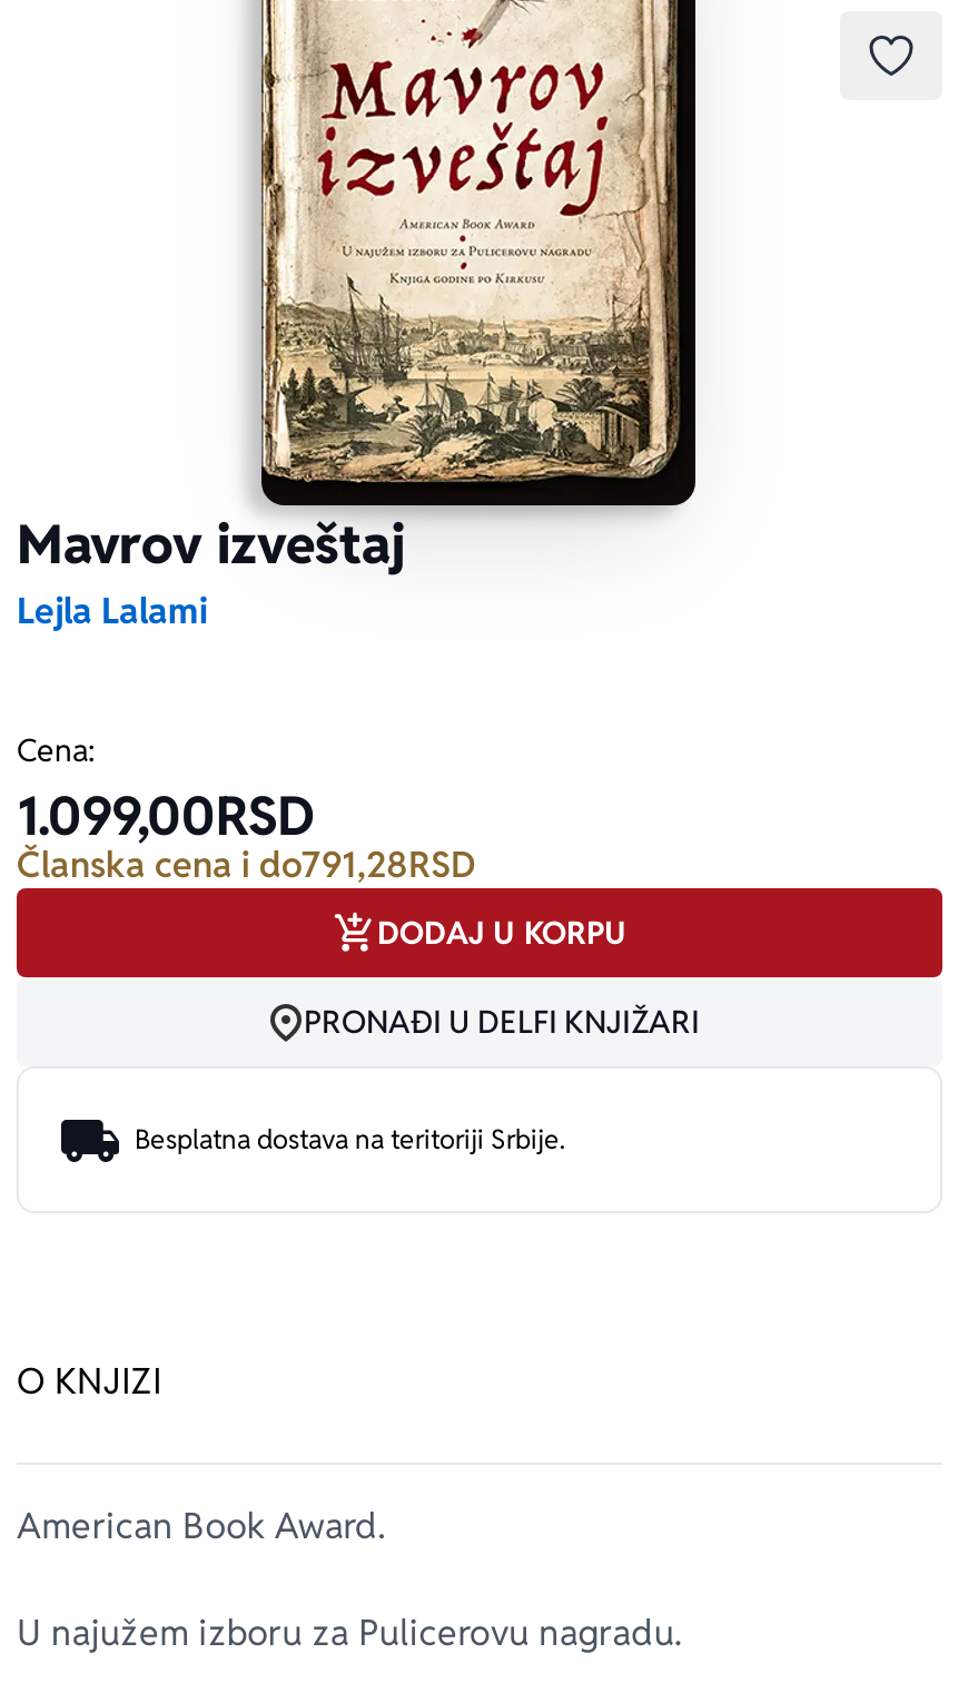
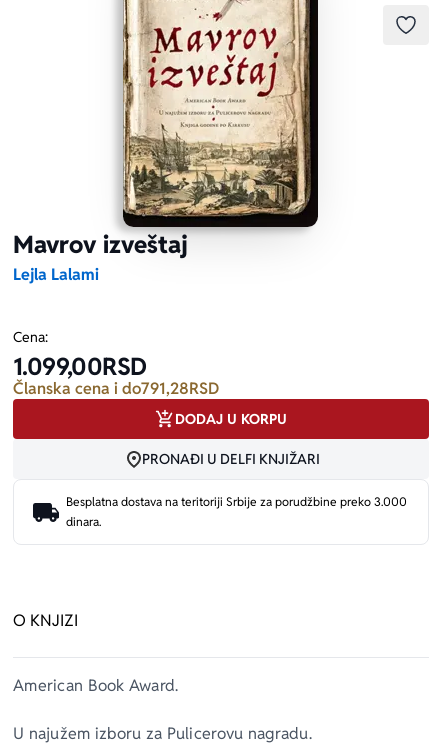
- Besplatna dostava na teritoriji Srbije.
+ Besplatna dostava na teritoriji Srbije za porudžbine preko 3.000
+ dinara.
